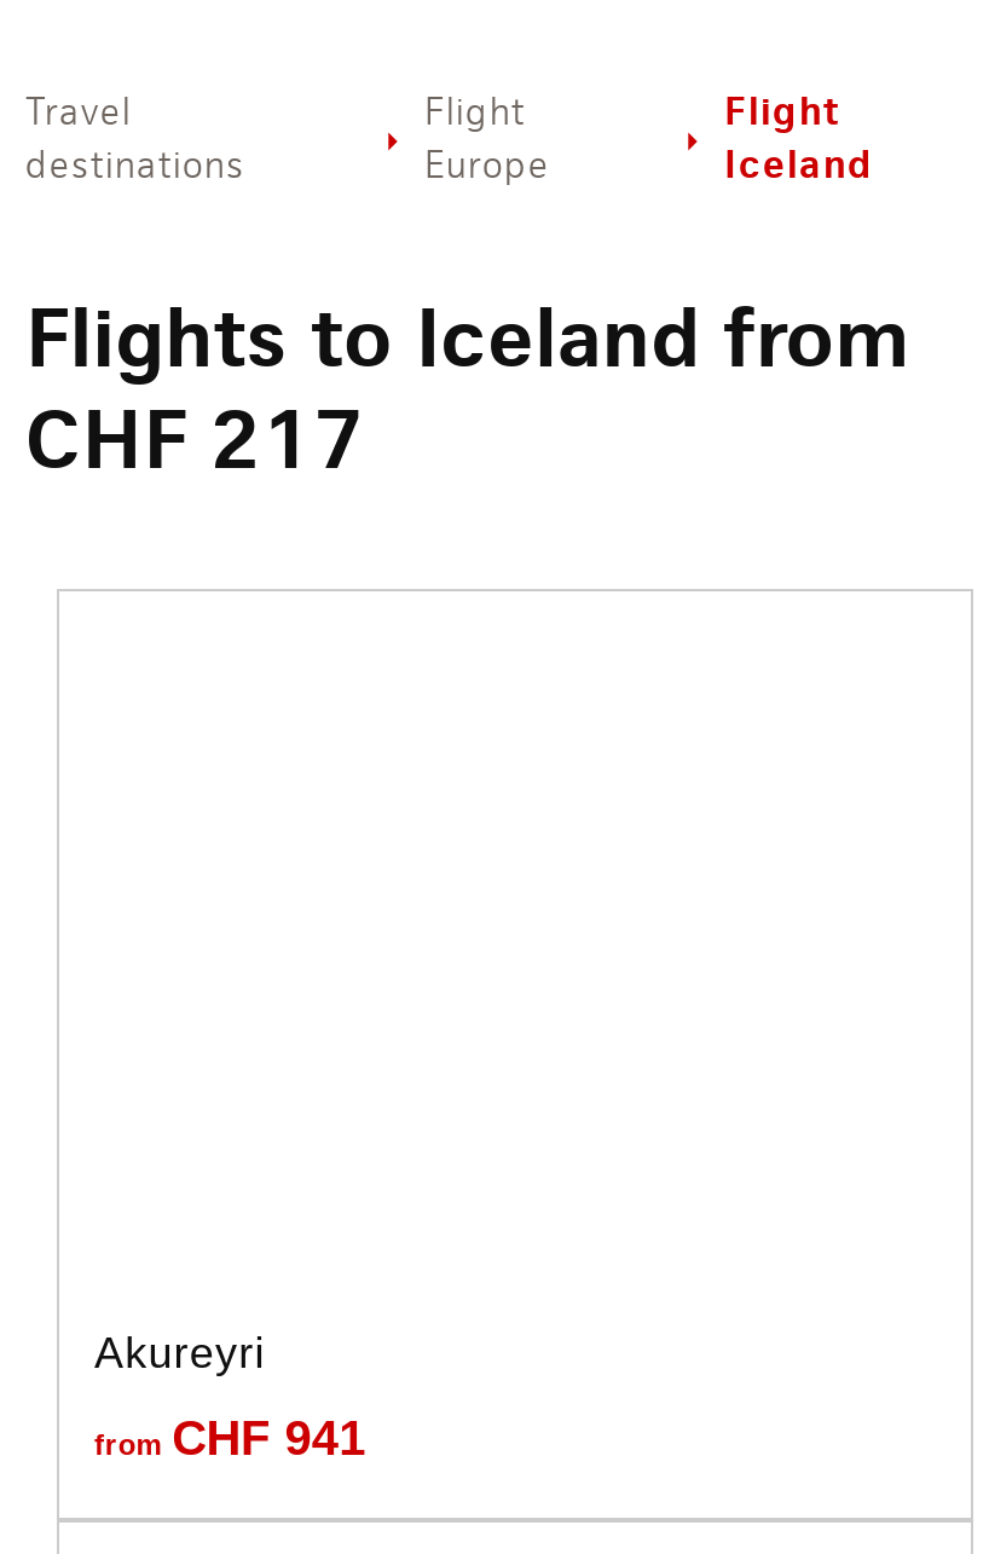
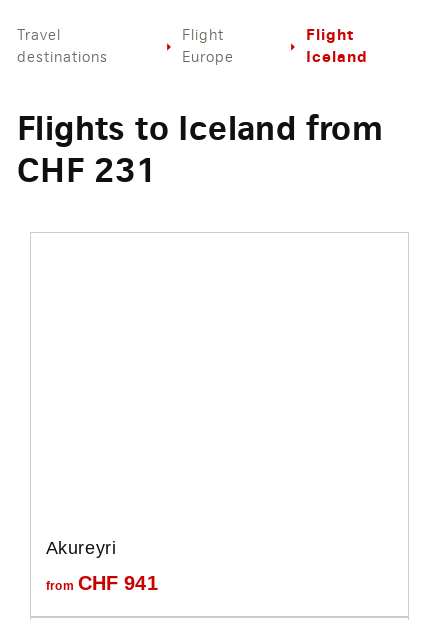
- CHF 217
+ CHF 231
